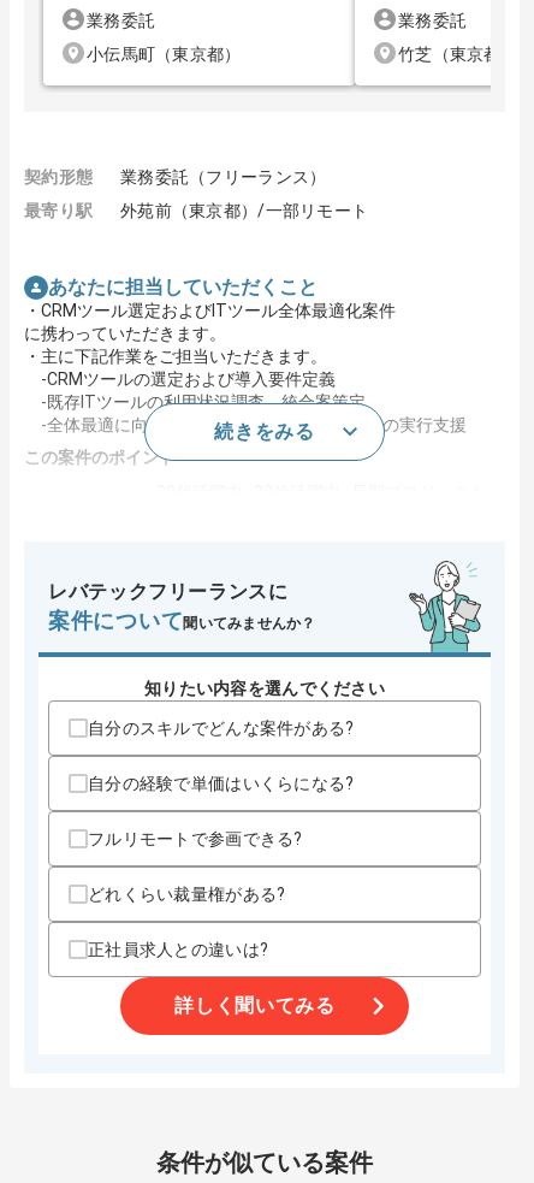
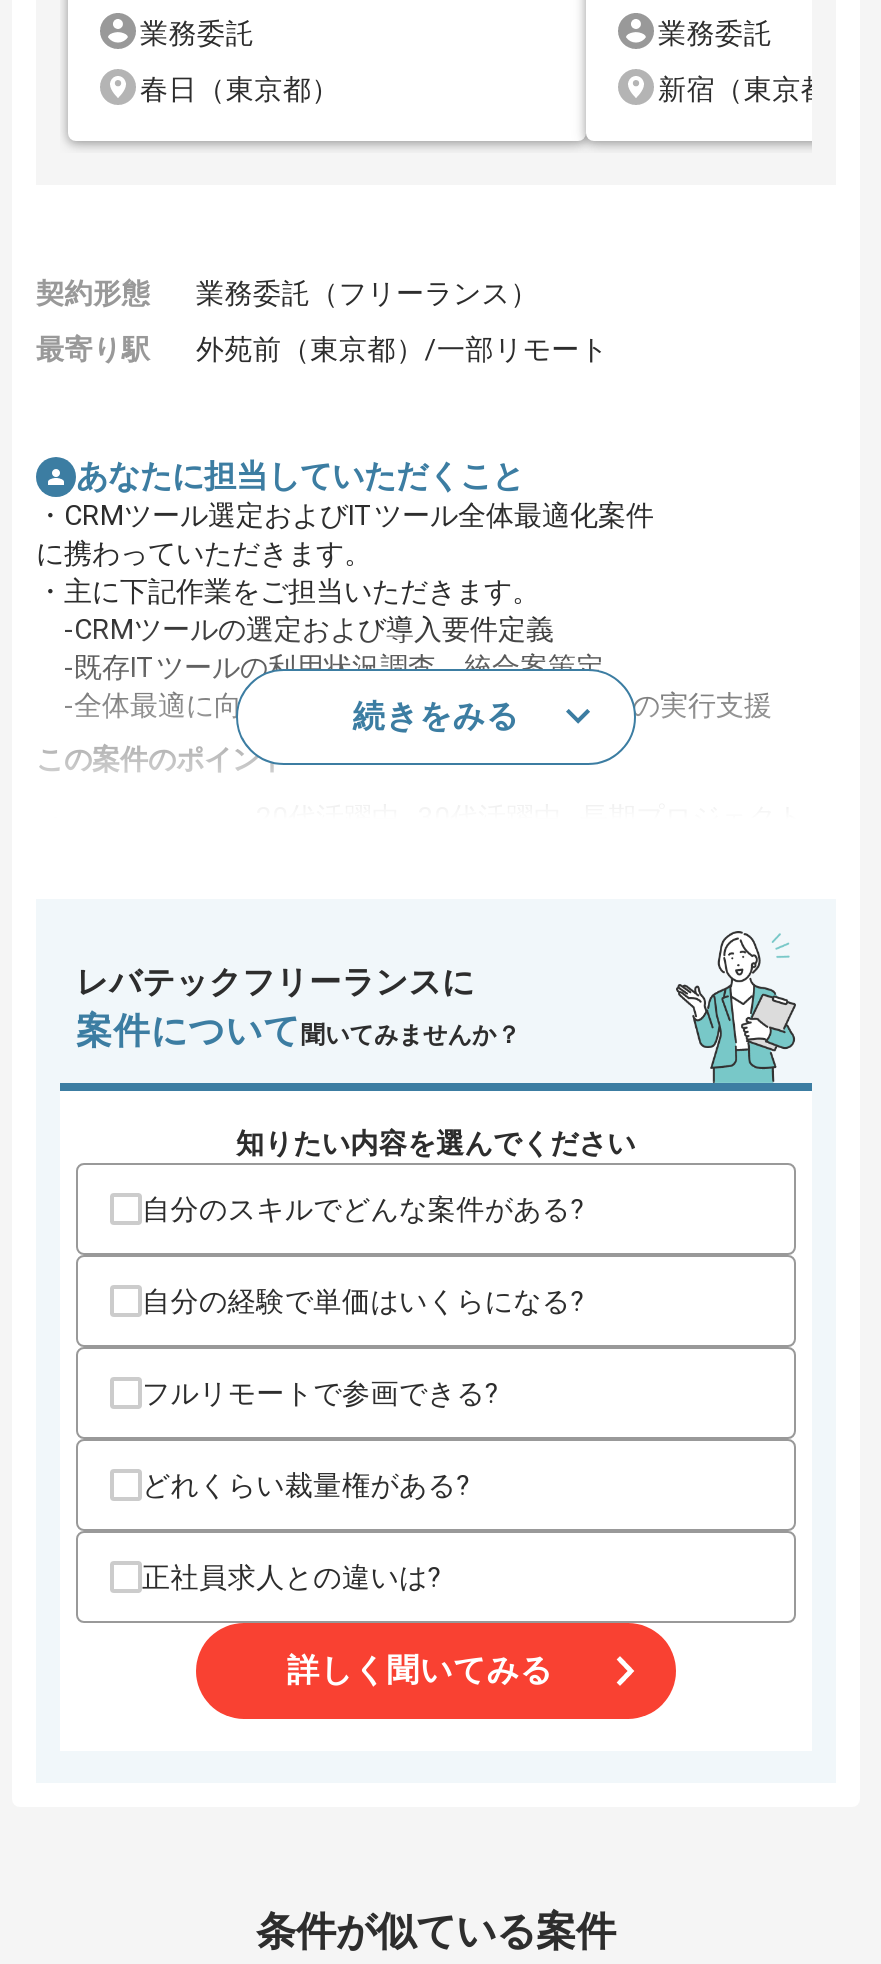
- 小伝馬町（東京都）
+ 春日（東京都）

- 竹芝（東京都）
+ 新宿（東京都）
